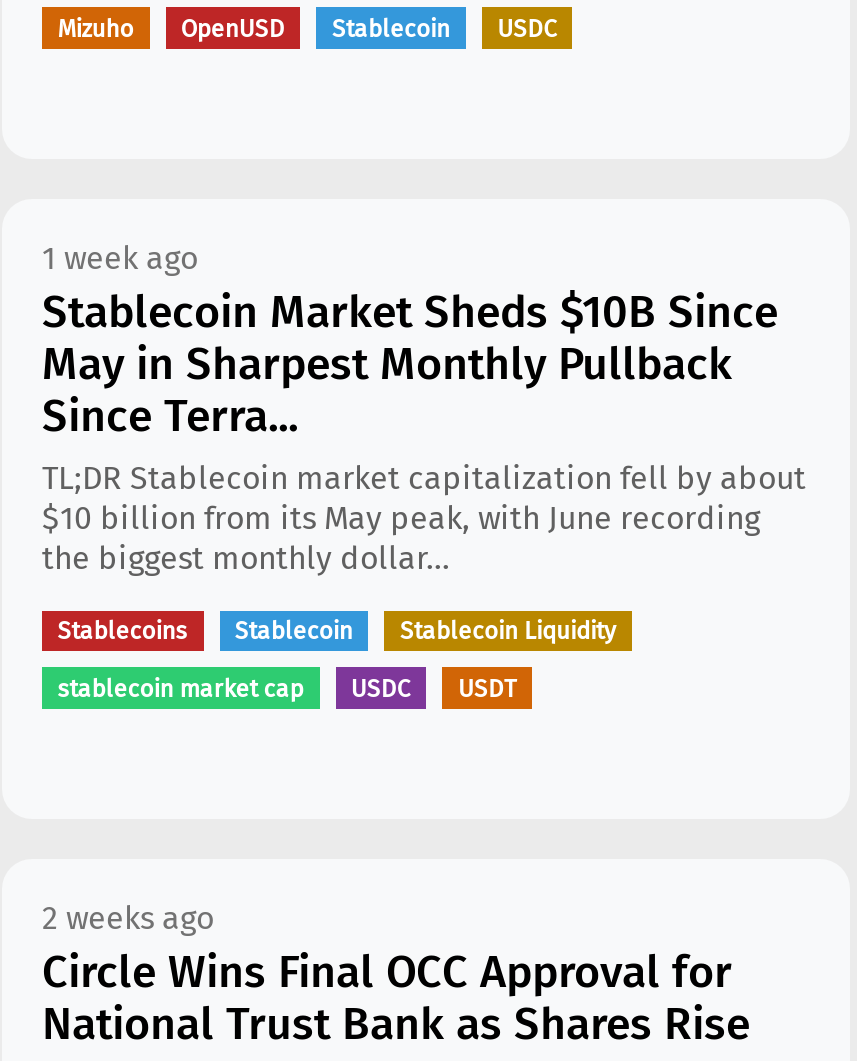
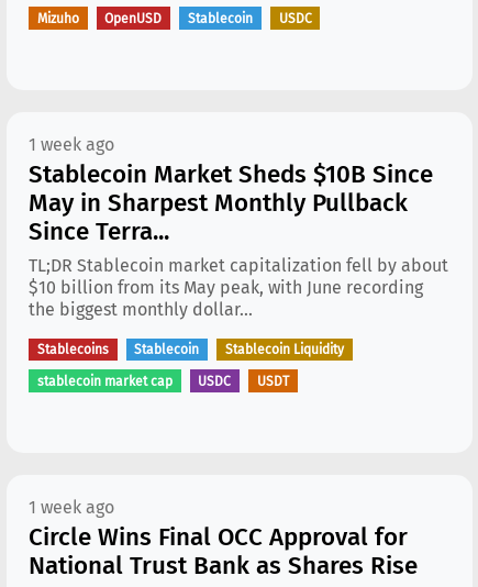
- 2 weeks ago
+ 1 week ago
